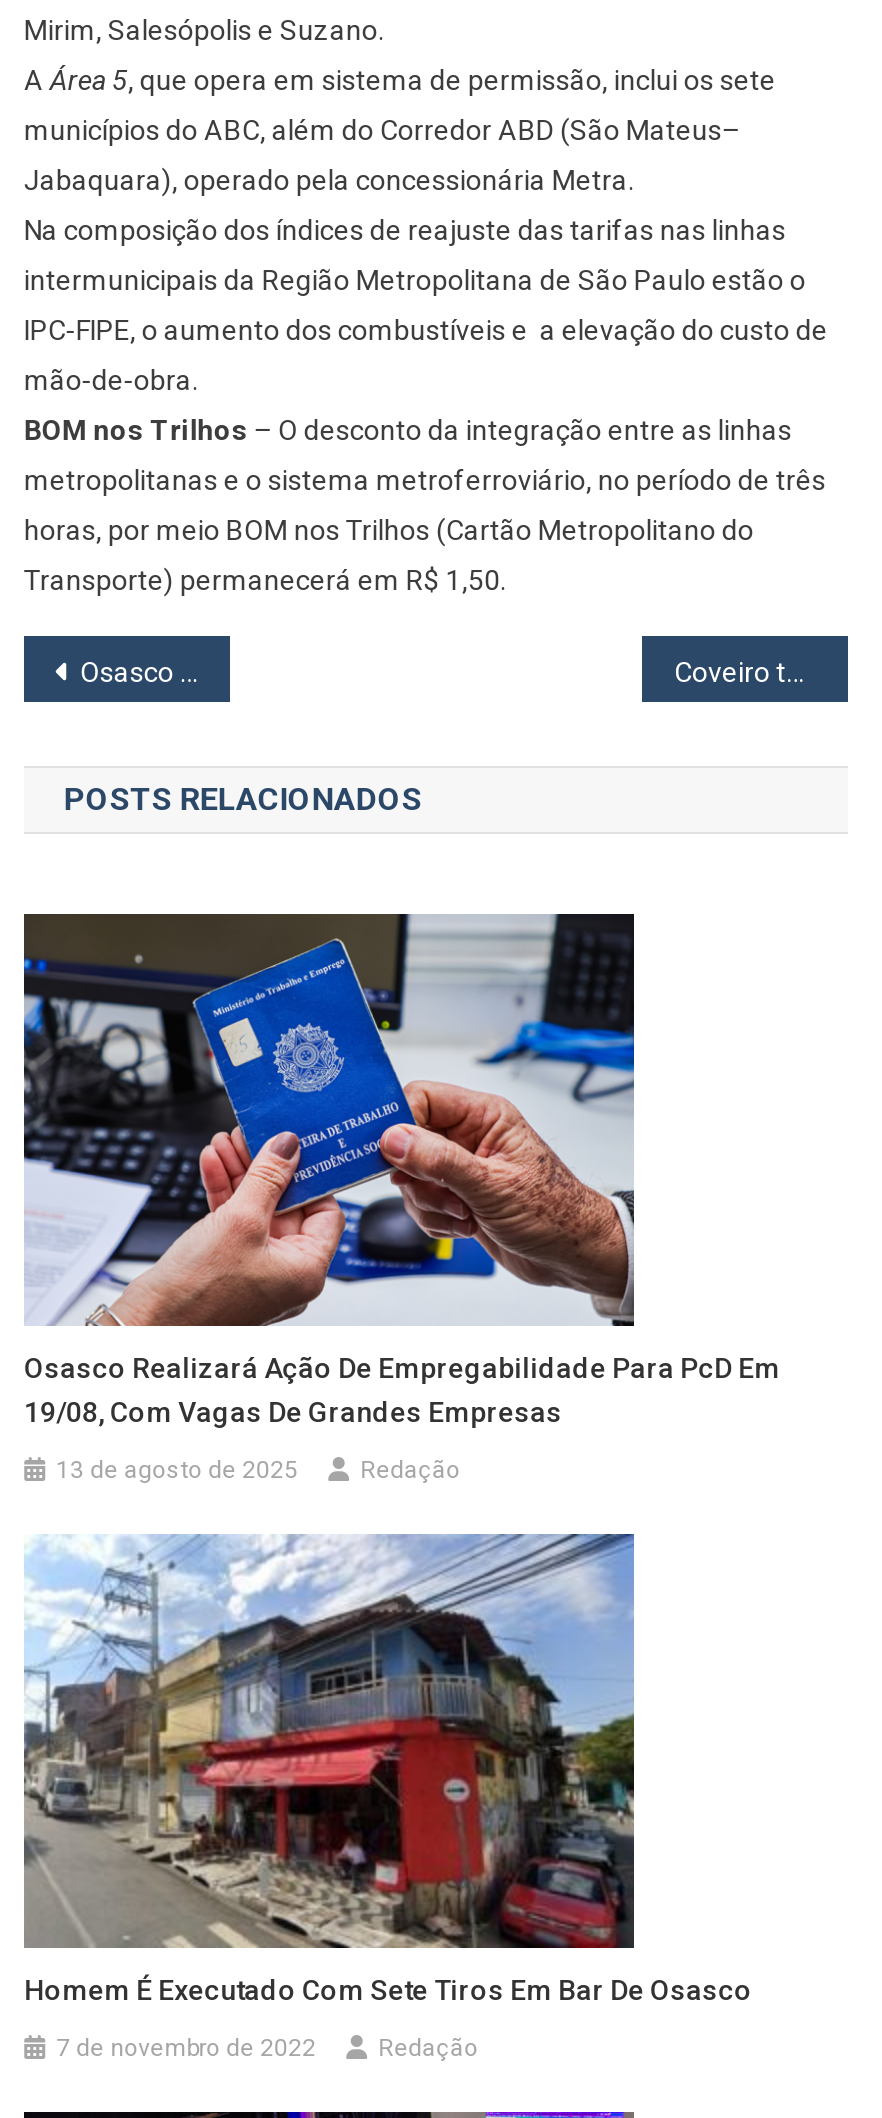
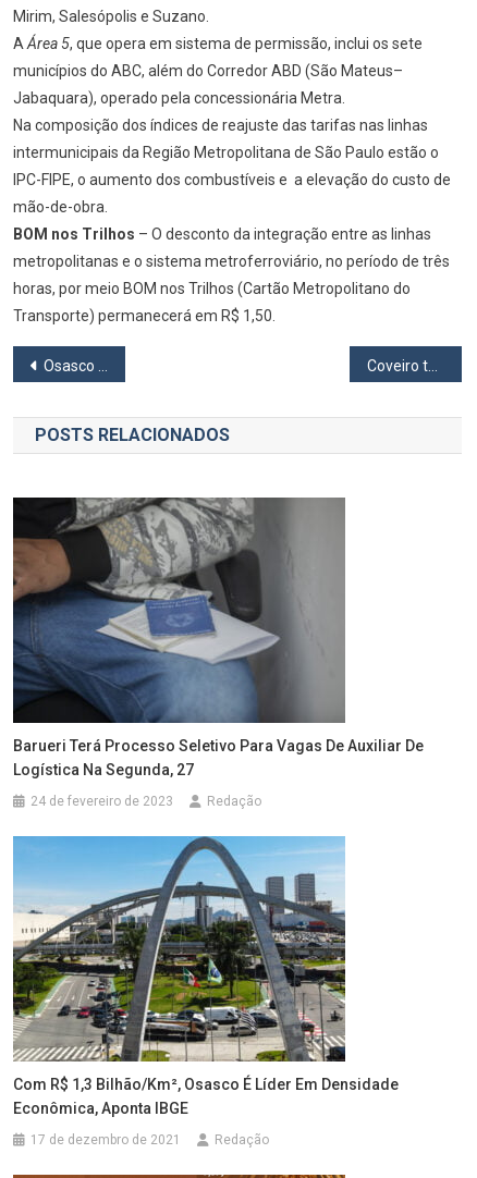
- [image]
- Osasco Realizará Ação De Empregabilidade Para PcD Em
- 19/08, Com Vagas De Grandes Empresas
+ [image]
+ Barueri Terá Processo Seletivo Para Vagas De Auxiliar De
+ Logística Na Segunda, 27

- 13 de agosto de 2025
+ 24 de fevereiro de 2023

- [image]
- Homem É Executado Com Sete Tiros Em Bar De Osasco
+ [image]
+ Com R$ 1,3 Bilhão/km², Osasco É Líder Em Densidade
+ Econômica, Aponta IBGE

- 7 de novembro de 2022
+ 17 de dezembro de 2021
